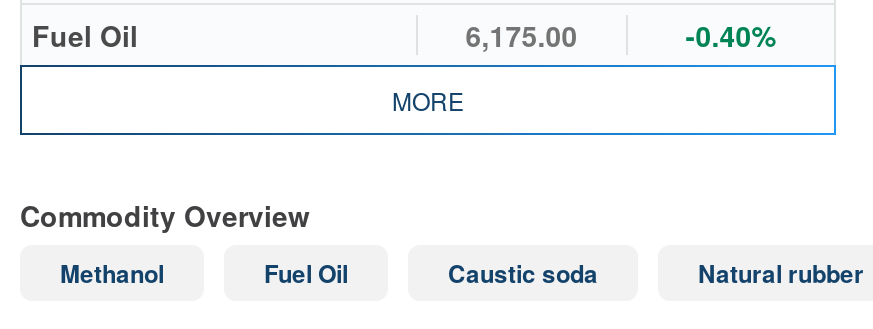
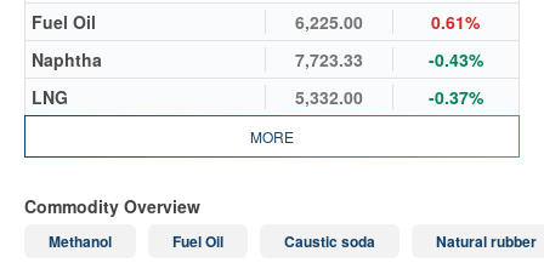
- 6,175.00
- -0.40%
+ 6,225.00
+ 0.61%
+ Naphtha
+ 7,723.33
+ -0.43%
+ LNG
+ 5,332.00
+ -0.37%
